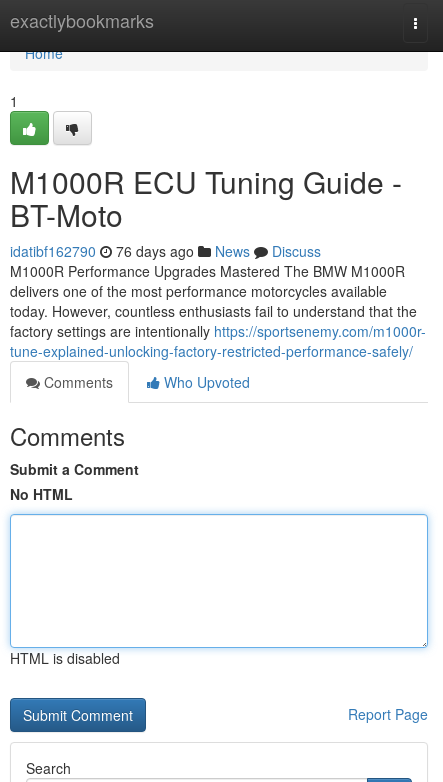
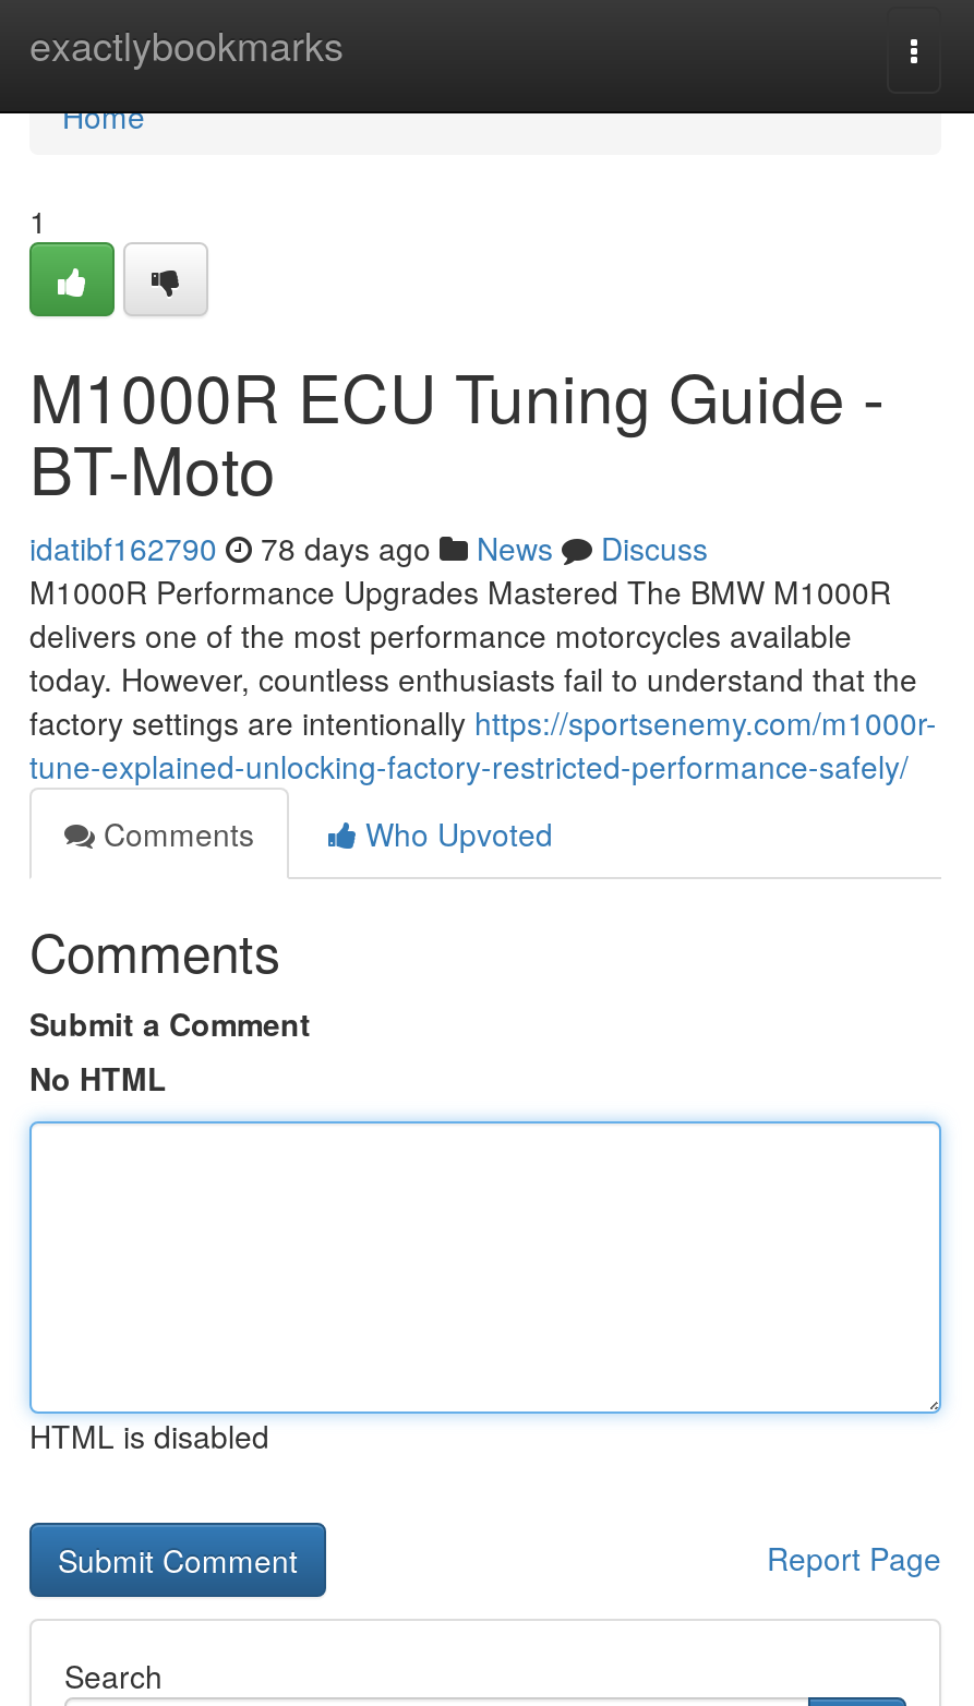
- idatibf162790 76 days ago News Discuss
+ idatibf162790 78 days ago News Discuss
